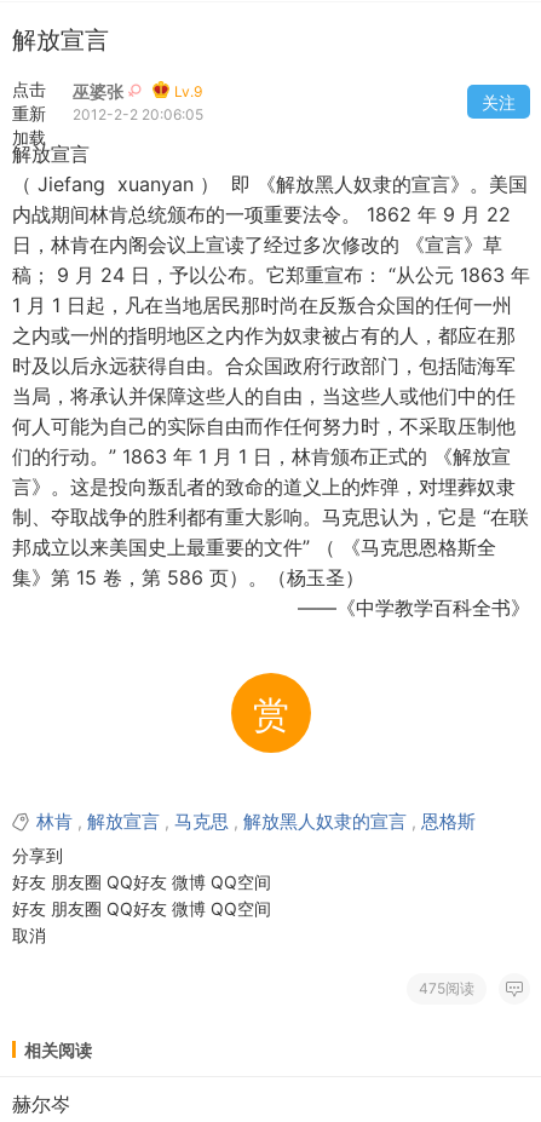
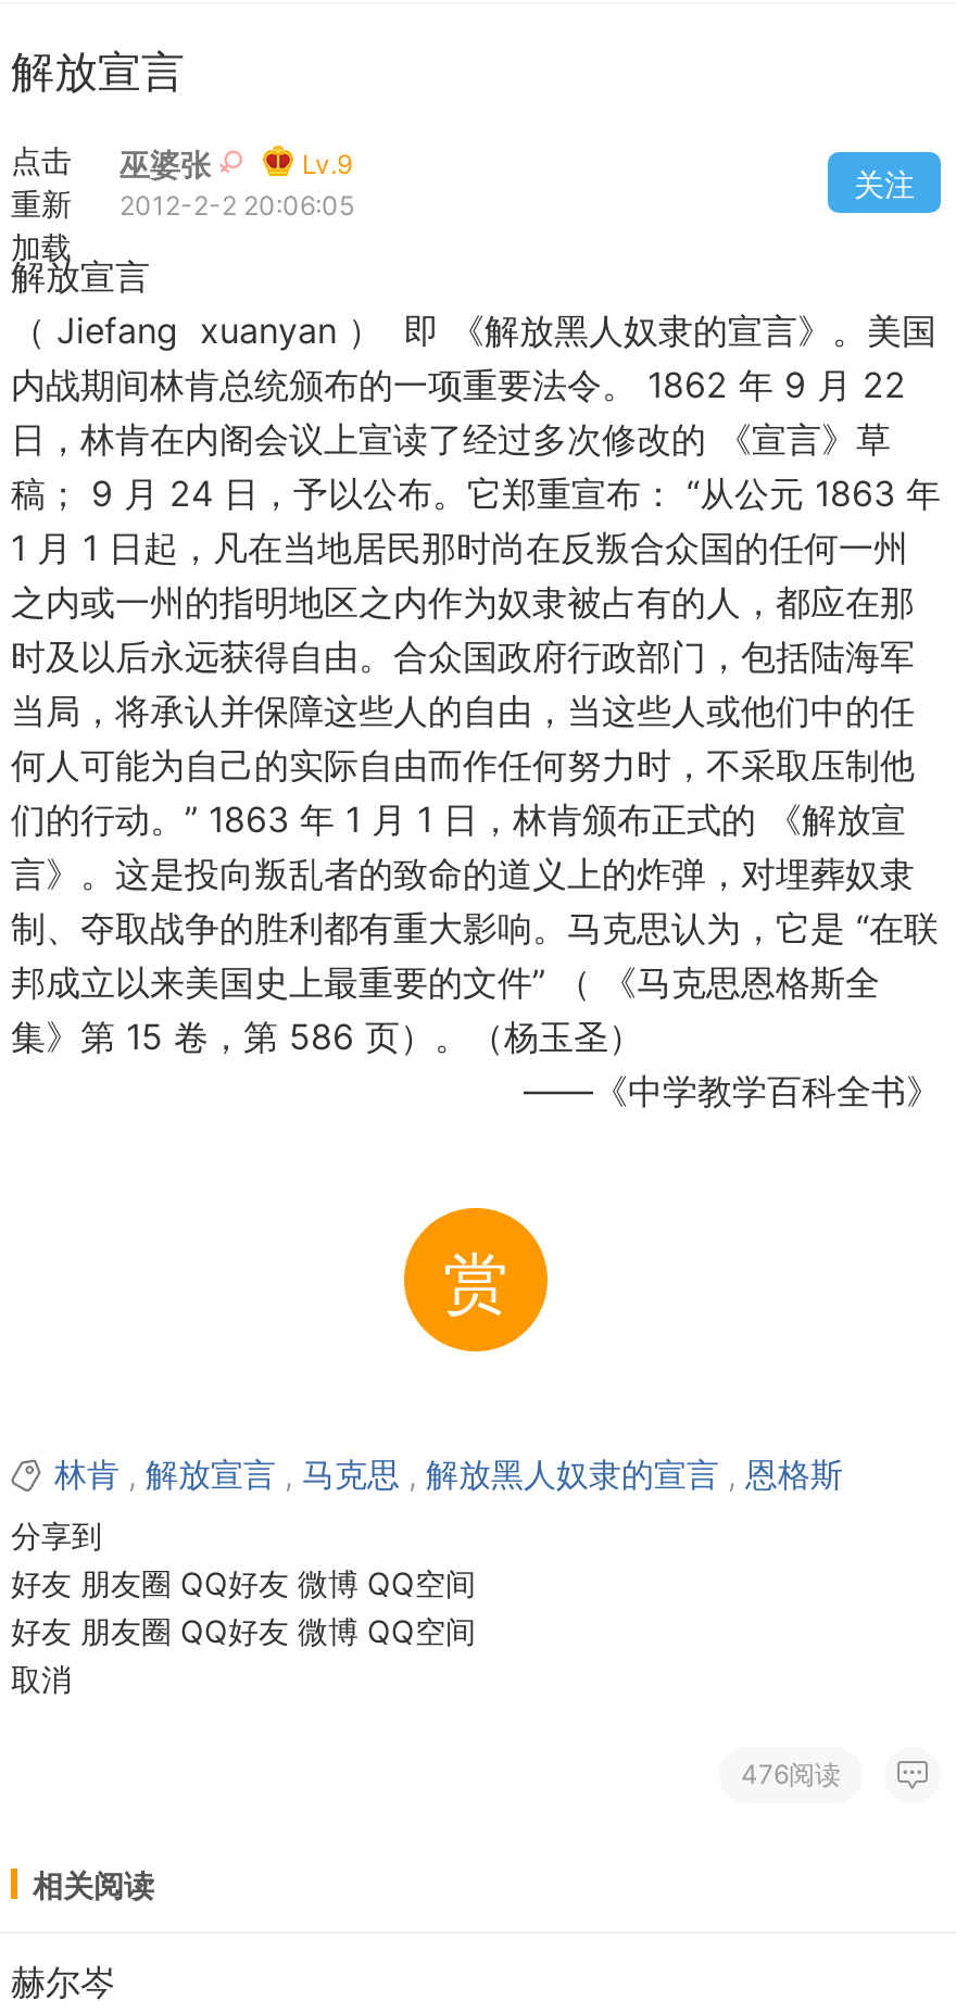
- 475阅读
+ 476阅读
